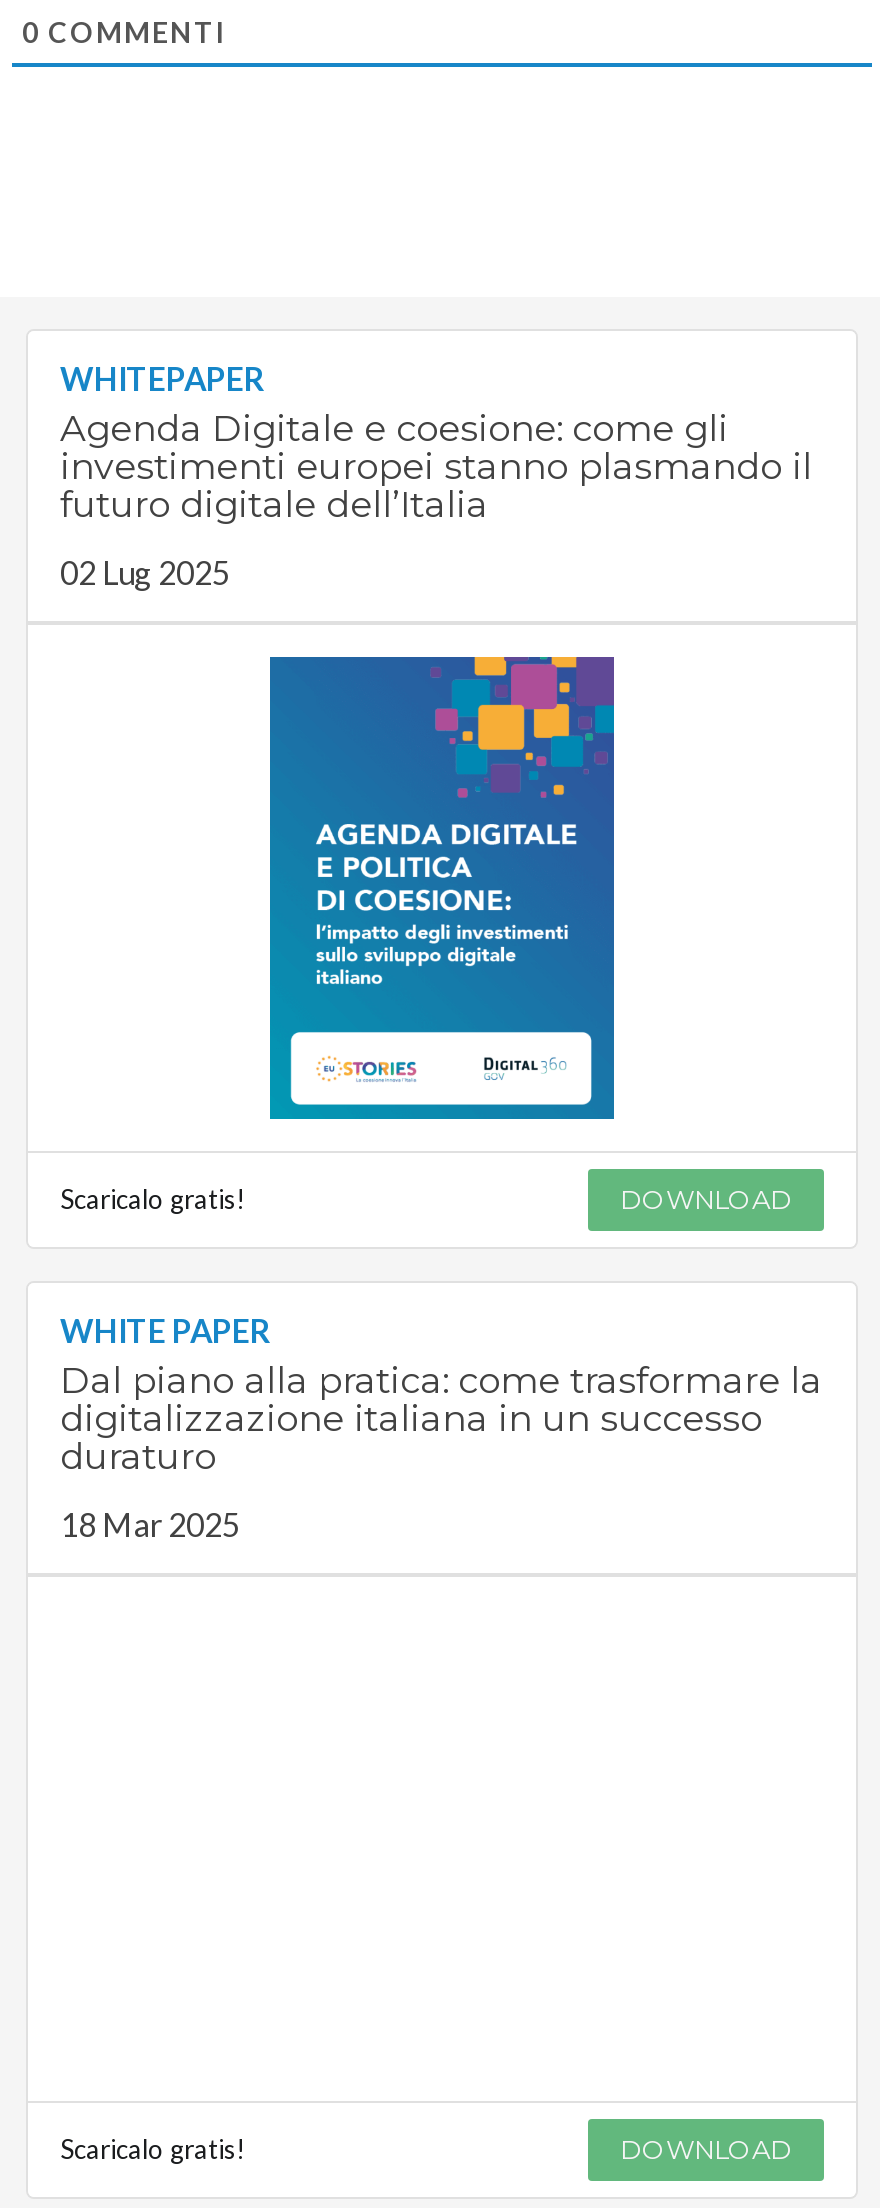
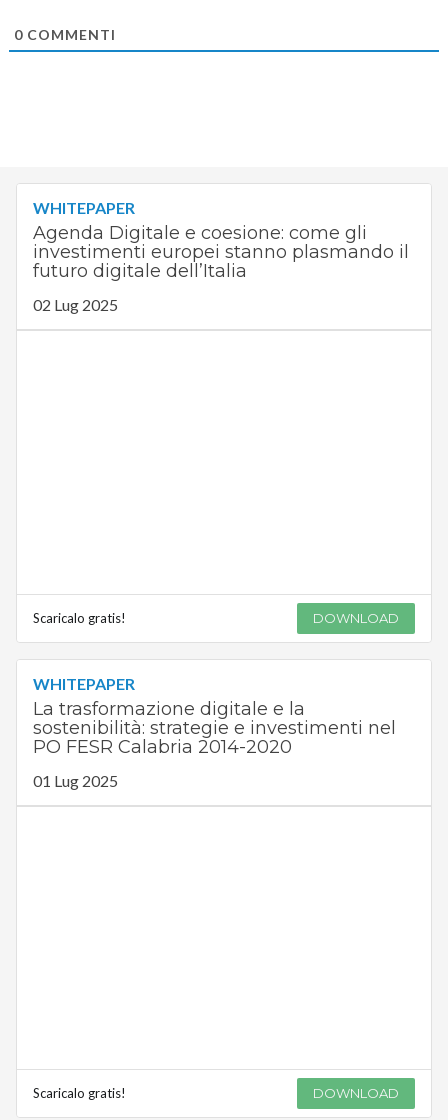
- [image]

- WHITE PAPER
- Dal piano alla pratica: come trasformare la
- digitalizzazione italiana in un successo
- duraturo
+ WHITEPAPER
+ La trasformazione digitale e la
+ sostenibilità: strategie e investimenti nel
+ PO FESR Calabria 2014-2020

- 18 Mar 2025
+ 01 Lug 2025
